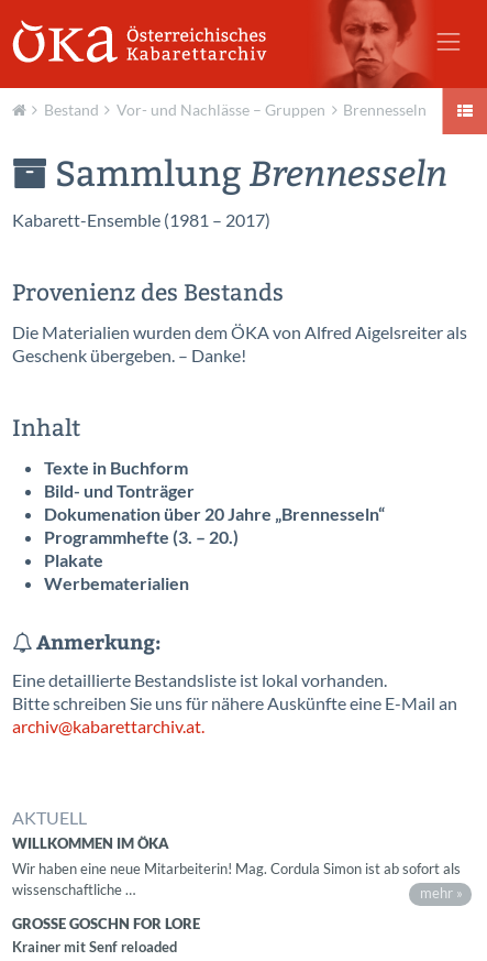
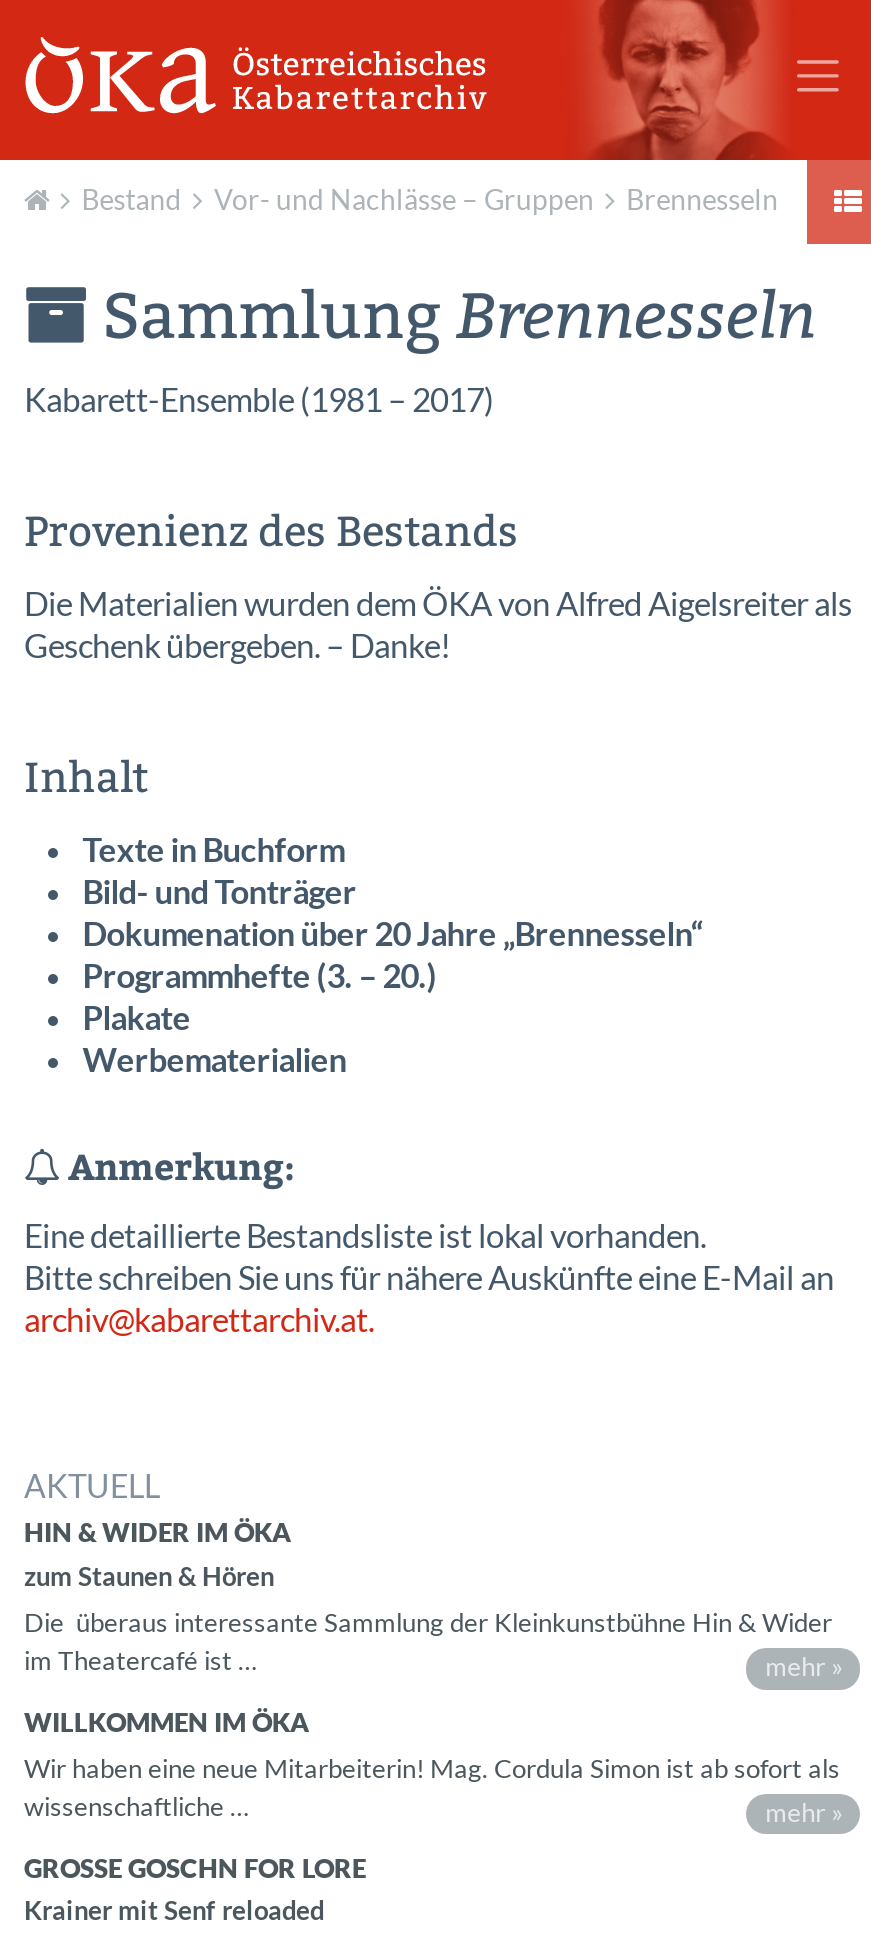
+ HIN & WIDER IM ÖKA
+ zum Staunen & Hören
+ Die überaus interessante Sammlung der Kleinkunstbühne Hin & Wider
+ im Theatercafé ist …
+ mehr »
